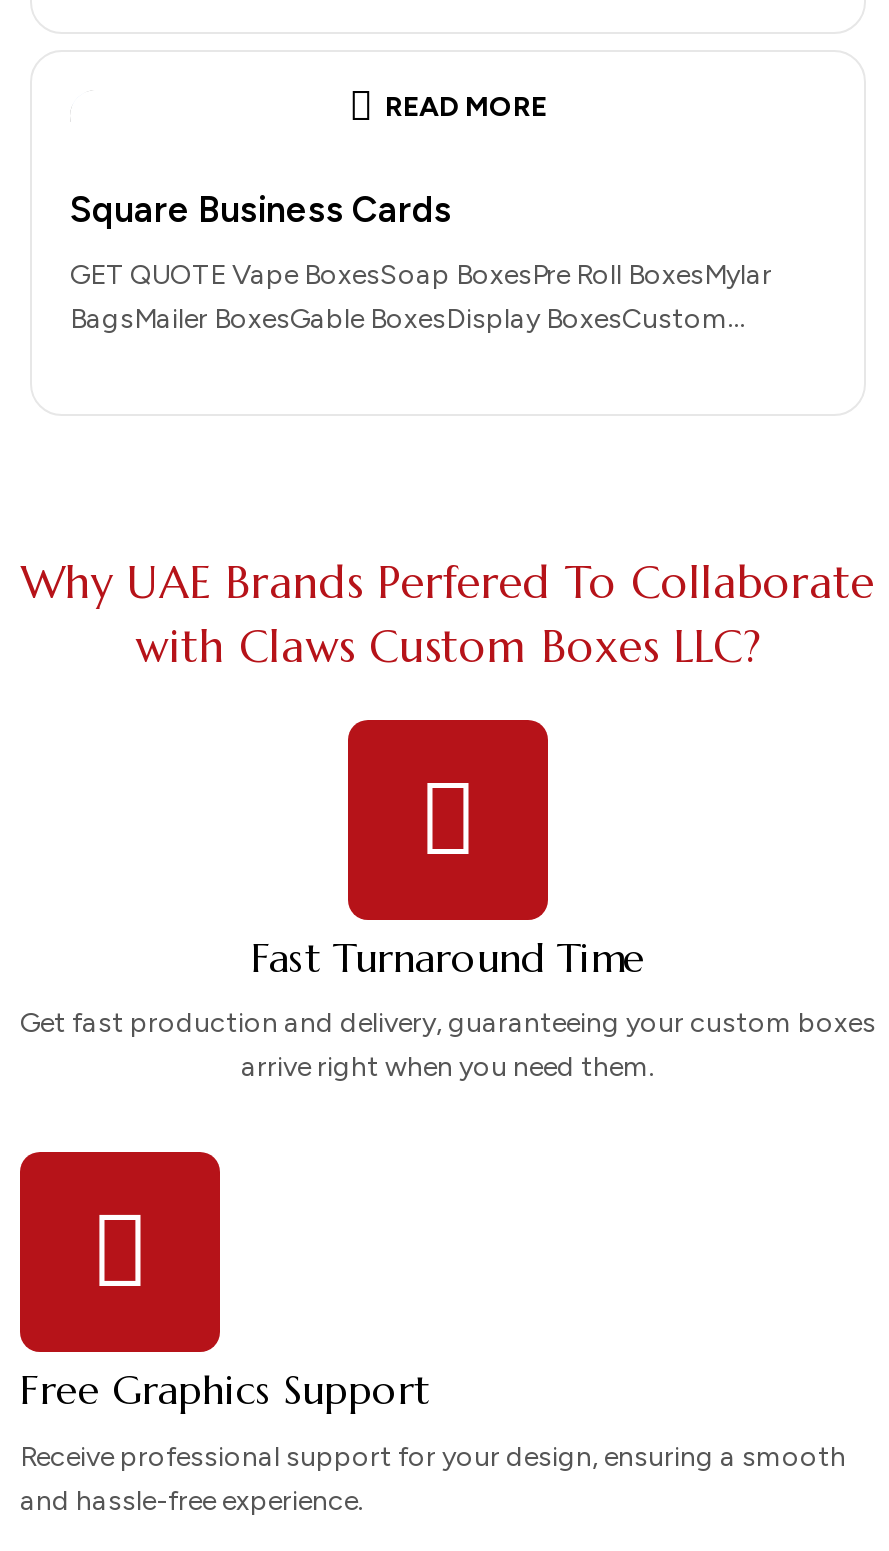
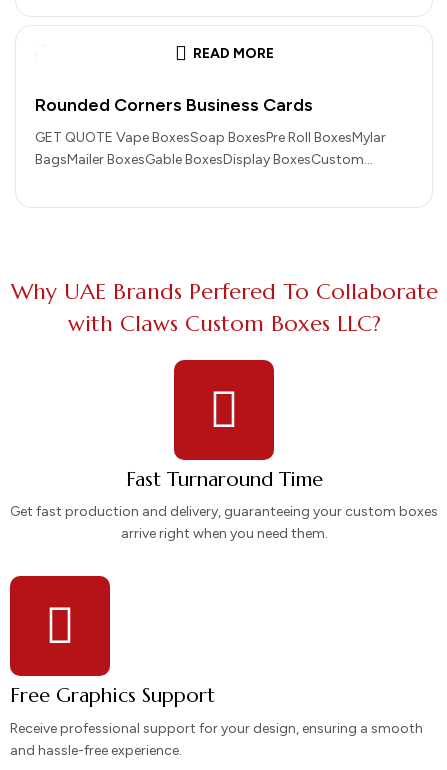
- Square Business Cards
+ Rounded Corners Business Cards
